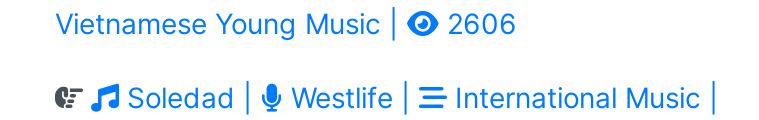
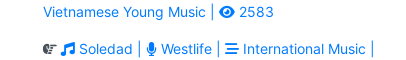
- 2606
+ 2583
